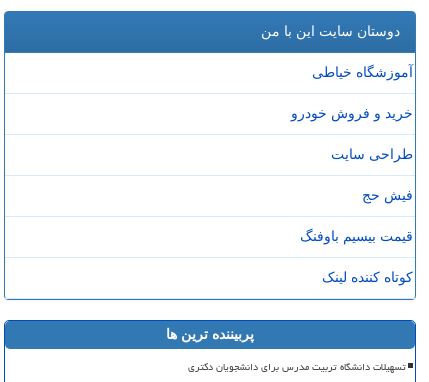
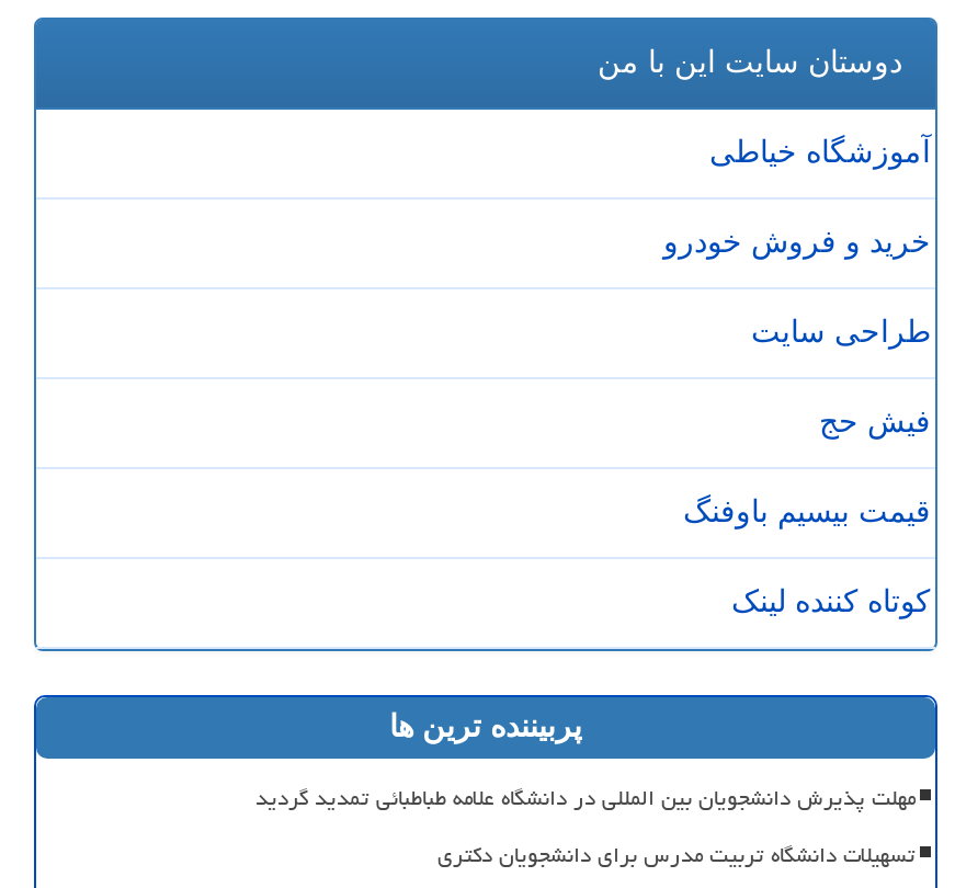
+ مهلت پذیرش دانشجویان بین المللی در دانشگاه علامه طباطبائی تمدید گردید
